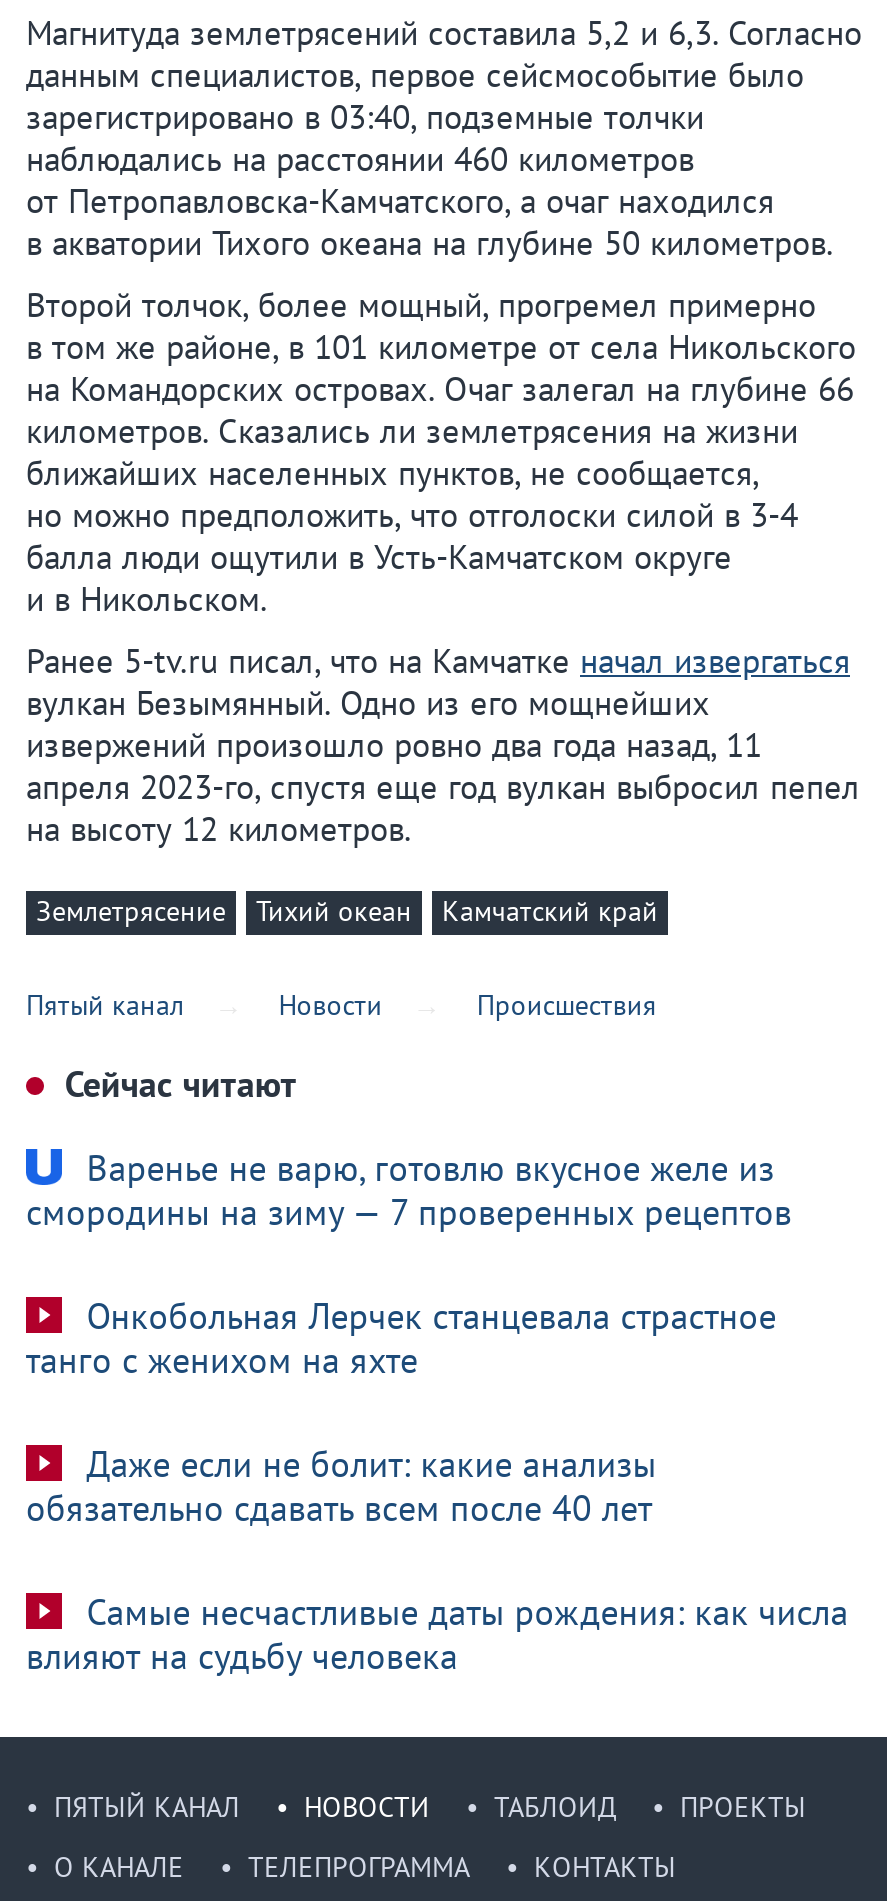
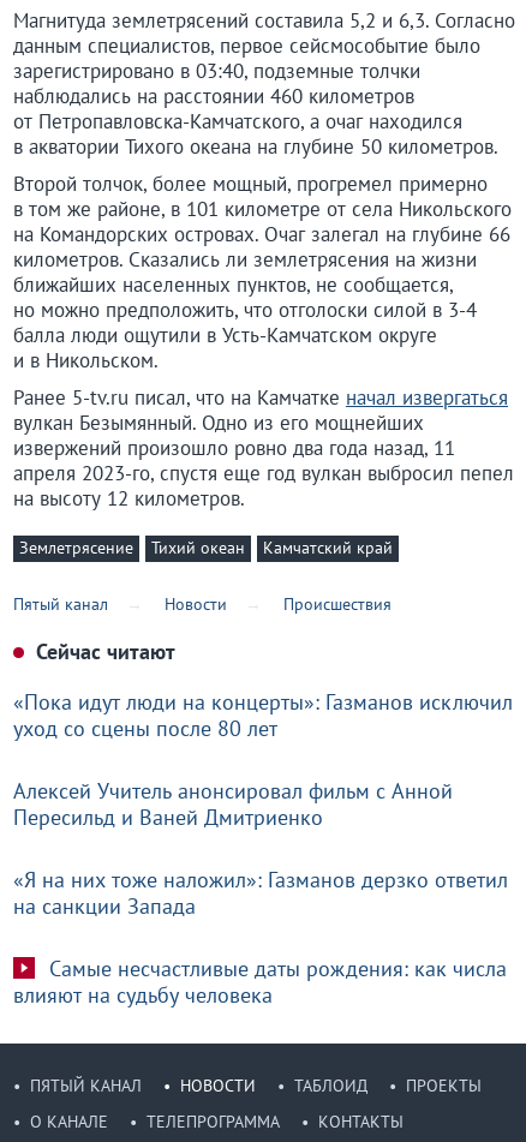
- Варенье не варю, готовлю вкусное желе из
- смородины на зиму — 7 проверенных рецептов
+ «Пока идут люди на концерты»: Газманов исключил
+ уход со сцены после 80 лет

- Онкобольная Лерчек станцевала страстное
- танго с женихом на яхте
+ Алексей Учитель анонсировал фильм с Анной
+ Пересильд и Ваней Дмитриенко

- Даже если не болит: какие анализы
- обязательно сдавать всем после 40 лет
+ «Я на них тоже наложил»: Газманов дерзко ответил
+ на санкции Запада
